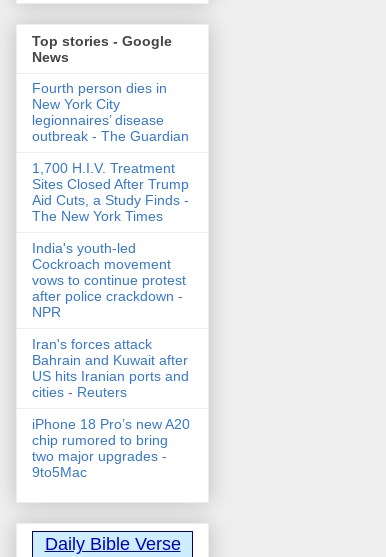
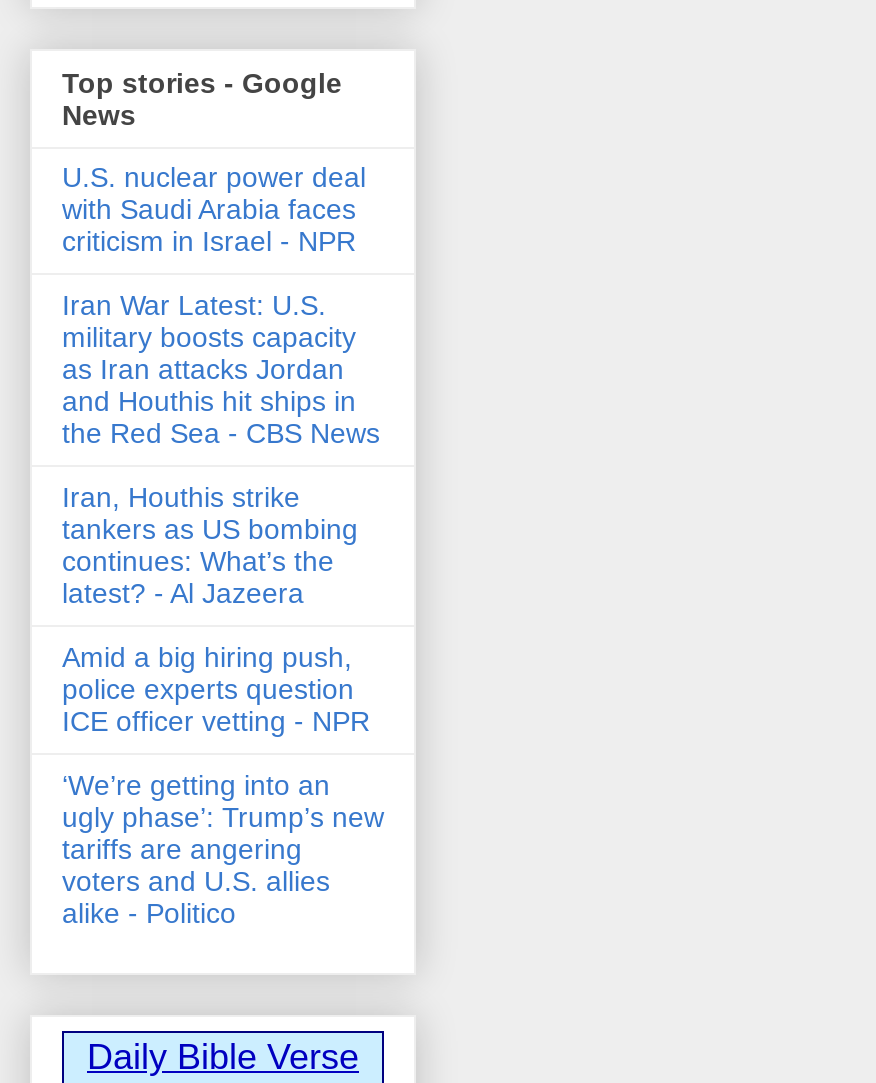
- Fourth person dies in
- New York City
- legionnaires’ disease
- outbreak - The Guardian
+ U.S. nuclear power deal
+ with Saudi Arabia faces
+ criticism in Israel - NPR

- 1,700 H.I.V. Treatment
- Sites Closed After Trump
- Aid Cuts, a Study Finds -
- The New York Times
+ Iran War Latest: U.S.
+ military boosts capacity
+ as Iran attacks Jordan
+ and Houthis hit ships in
+ the Red Sea - CBS News

- India's youth-led
- Cockroach movement
- vows to continue protest
- after police crackdown -
- NPR
+ Iran, Houthis strike
+ tankers as US bombing
+ continues: What’s the
+ latest? - Al Jazeera

- Iran's forces attack
- Bahrain and Kuwait after
- US hits Iranian ports and
- cities - Reuters
+ Amid a big hiring push,
+ police experts question
+ ICE officer vetting - NPR

- iPhone 18 Pro’s new A20
- chip rumored to bring
- two major upgrades -
- 9to5Mac
+ ‘We’re getting into an
+ ugly phase’: Trump’s new
+ tariffs are angering
+ voters and U.S. allies
+ alike - Politico
